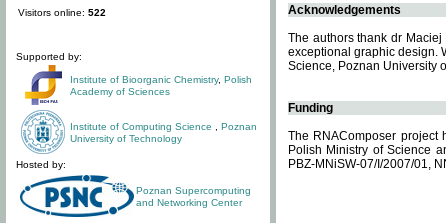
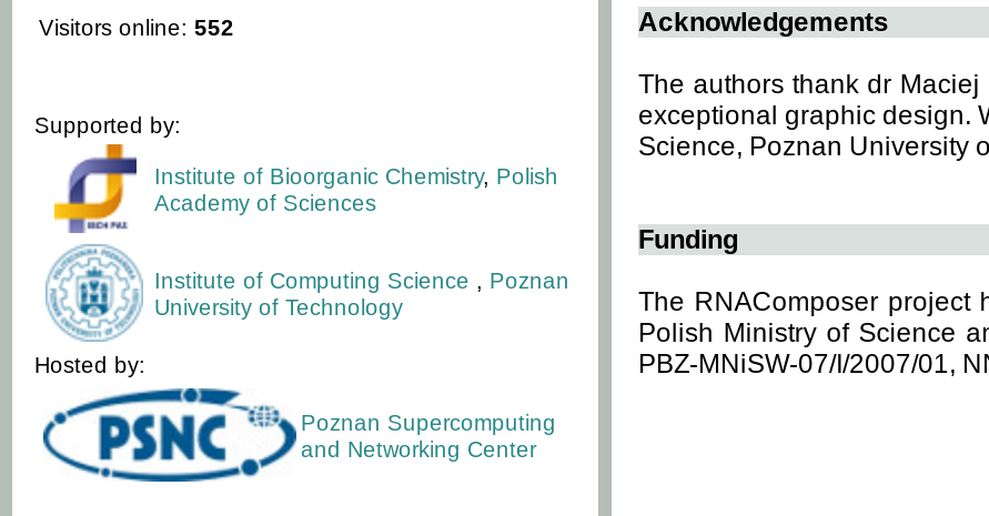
- Visitors online: 522
+ Visitors online: 552
